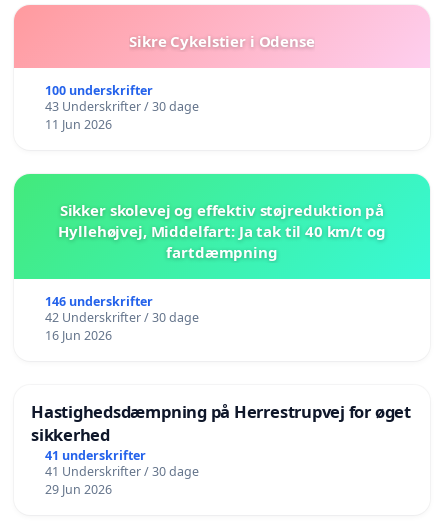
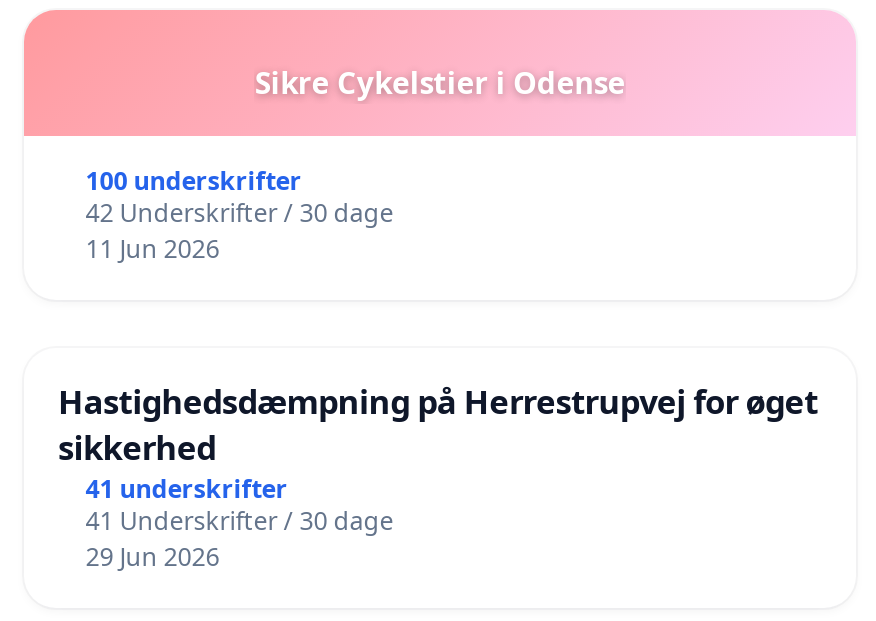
- 43 Underskrifter / 30 dage

- [image]
- Sikker skolevej og effektiv støjreduktion på
- Hyllehøjvej, Middelfart: Ja tak til 40 km/t og
- fartdæmpning
- 146 underskrifter
- 16 Jun 2026

moved up: 42 Underskrifter / 30 dage
